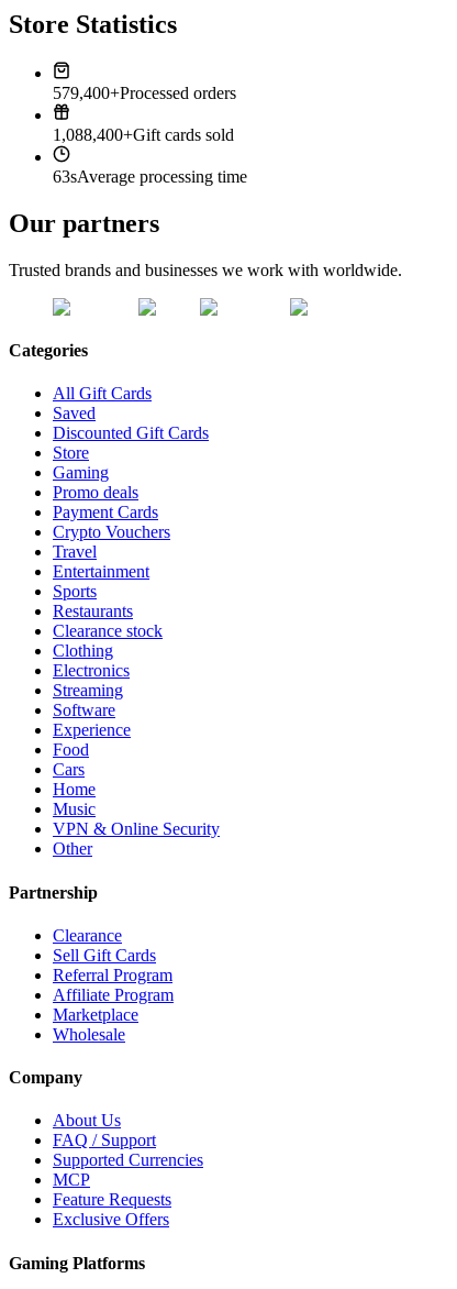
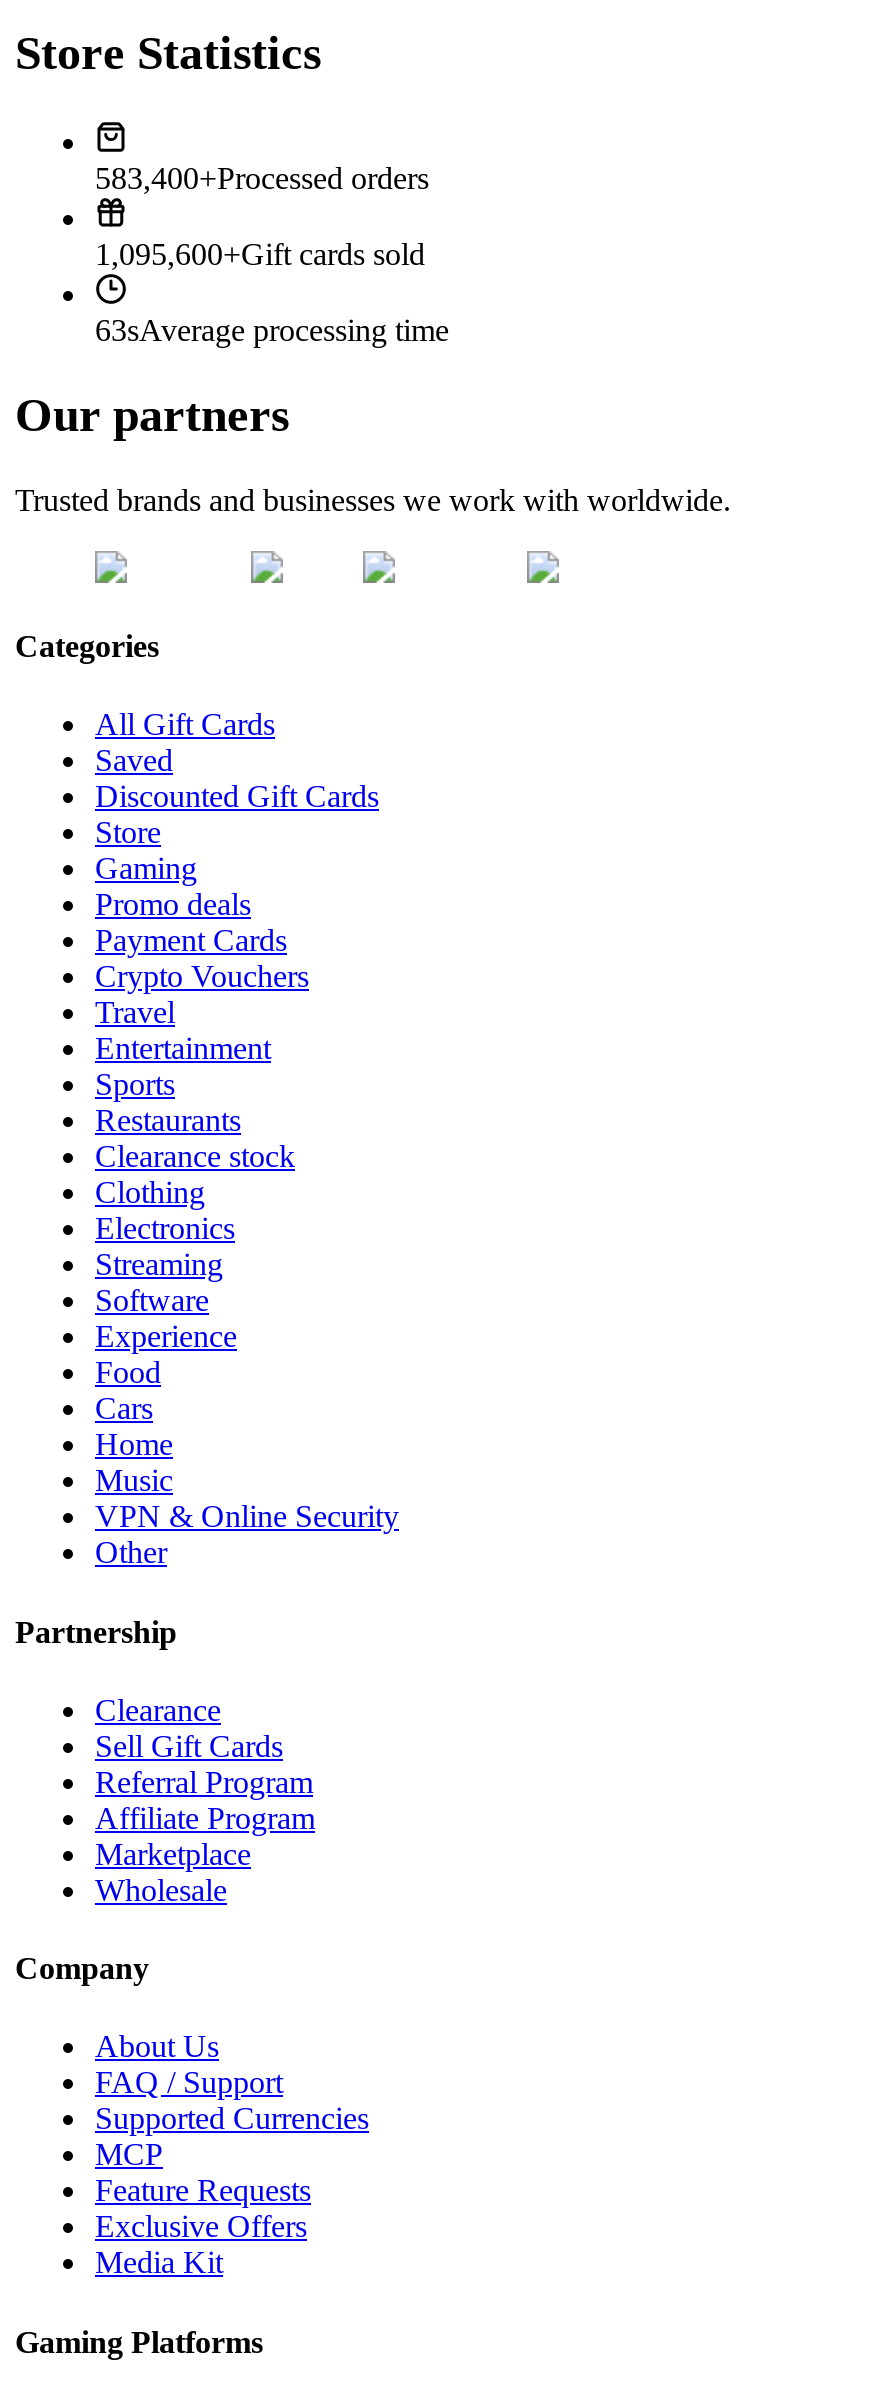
- 579,400+Processed orders
+ 583,400+Processed orders

- 1,088,400+Gift cards sold
+ 1,095,600+Gift cards sold

+ Media Kit
